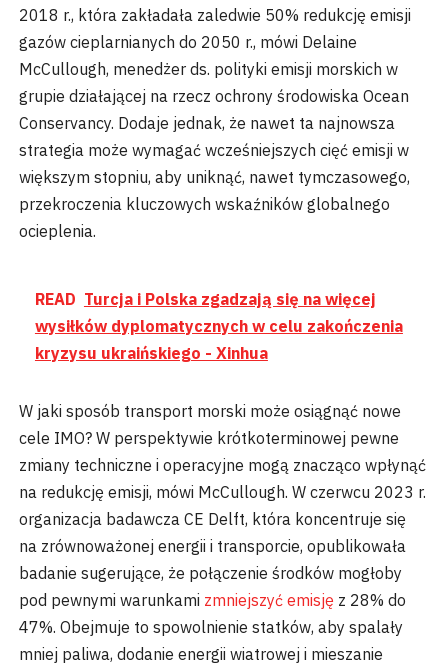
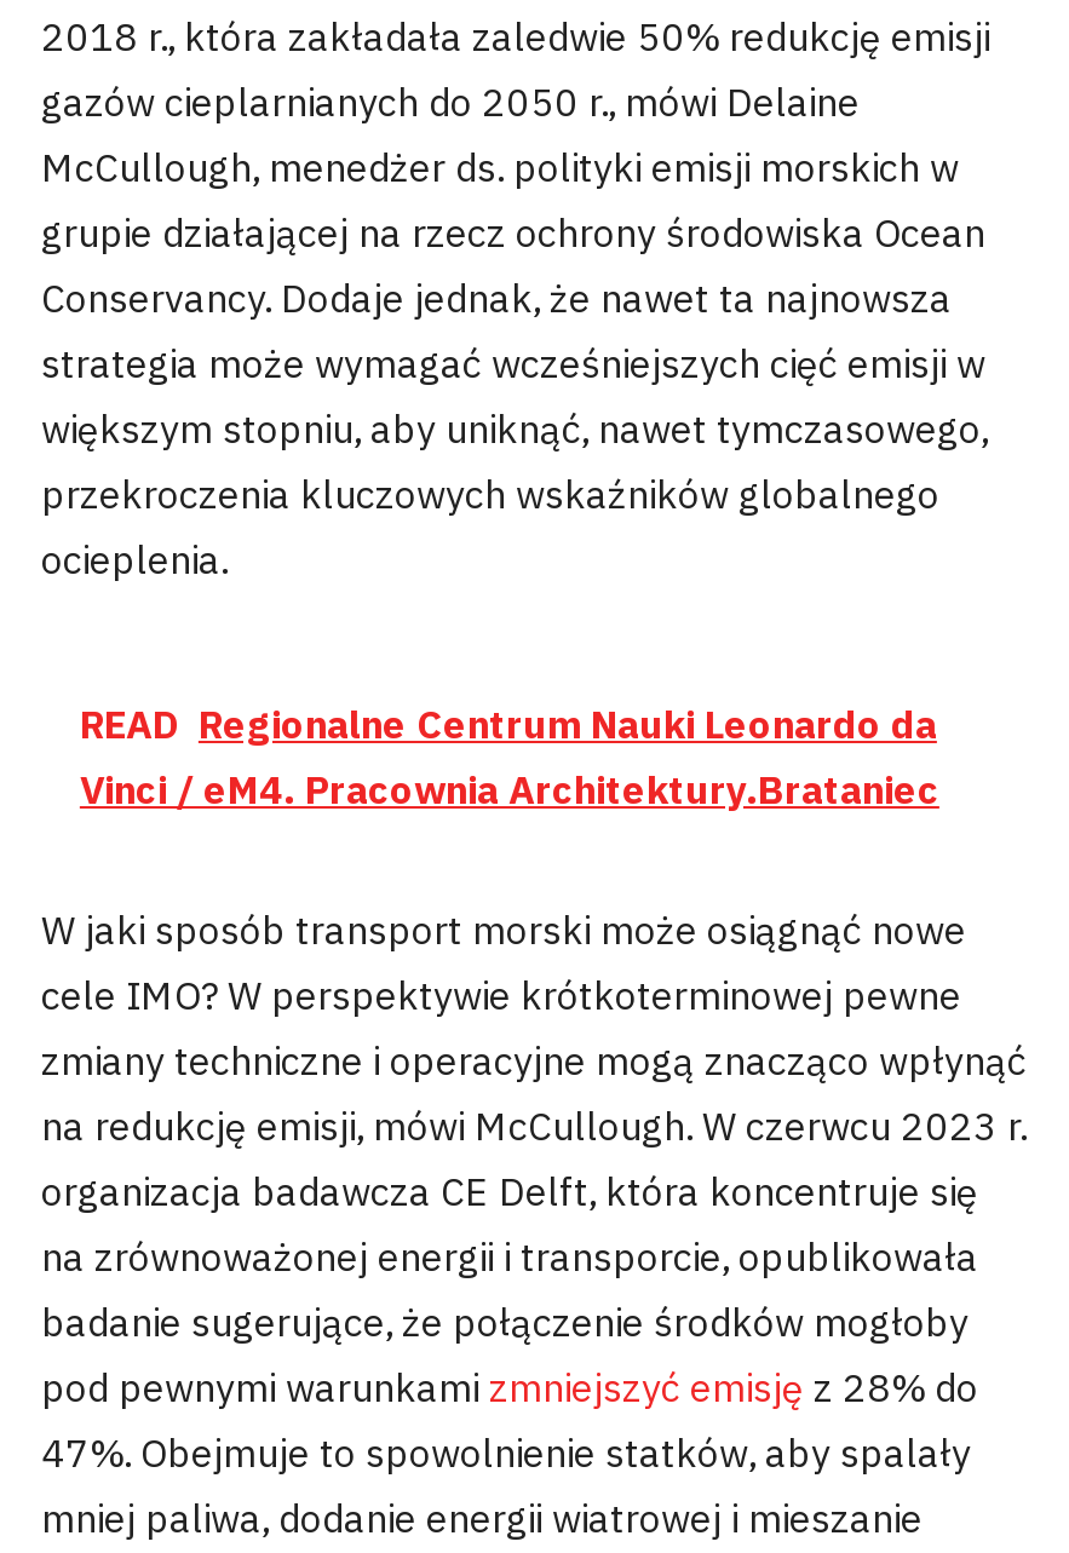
- READ Turcja i Polska zgadzają się na więcej
- wysiłków dyplomatycznych w celu zakończenia
- kryzysu ukraińskiego - Xinhua
+ READ Regionalne Centrum Nauki Leonardo da
+ Vinci / eM4. Pracownia Architektury.Brataniec
